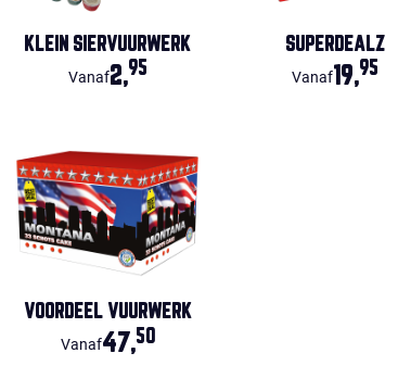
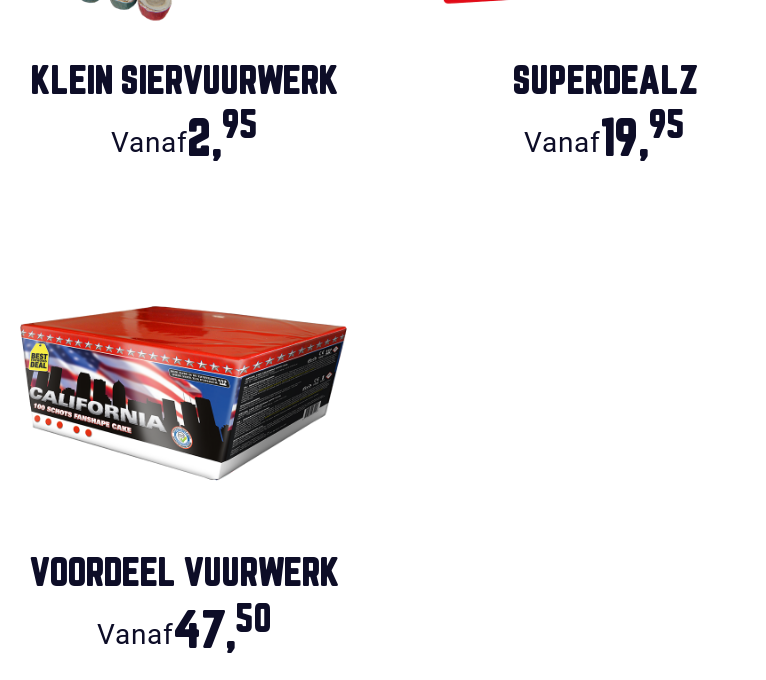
- [image]
+ [image]
